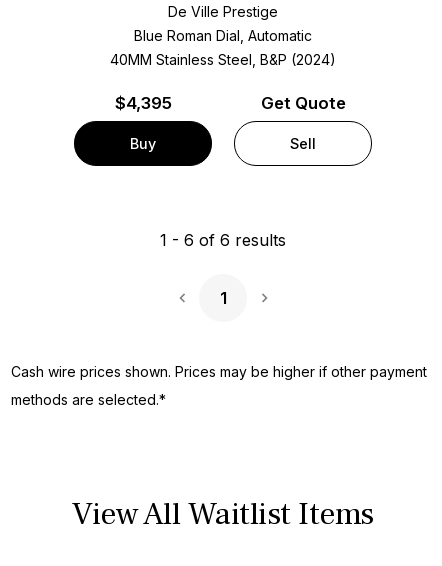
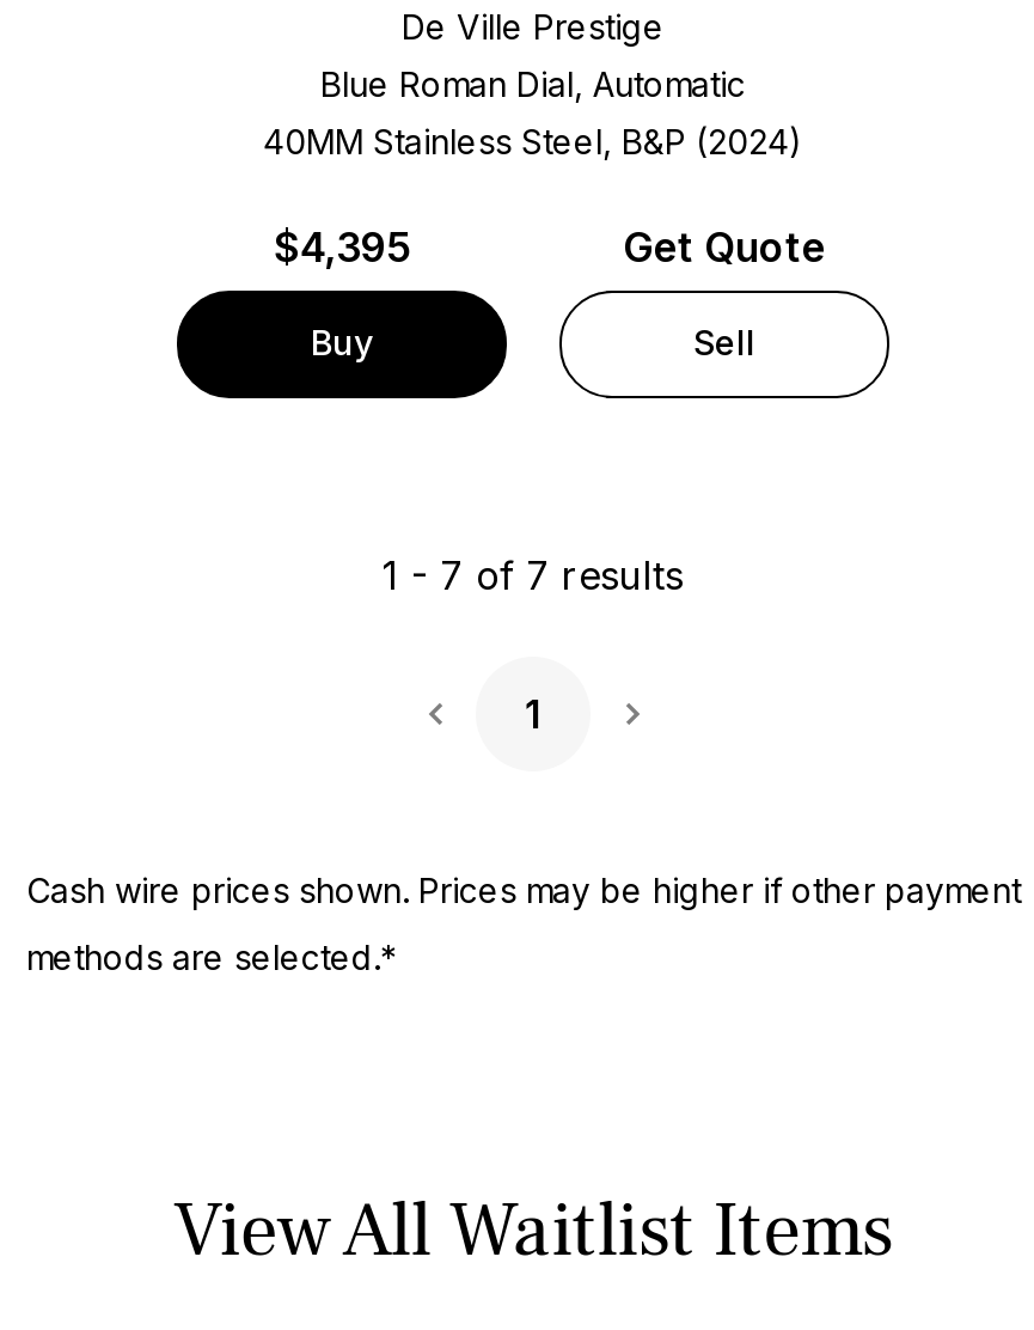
- 1 - 6 of 6 results
+ 1 - 7 of 7 results
